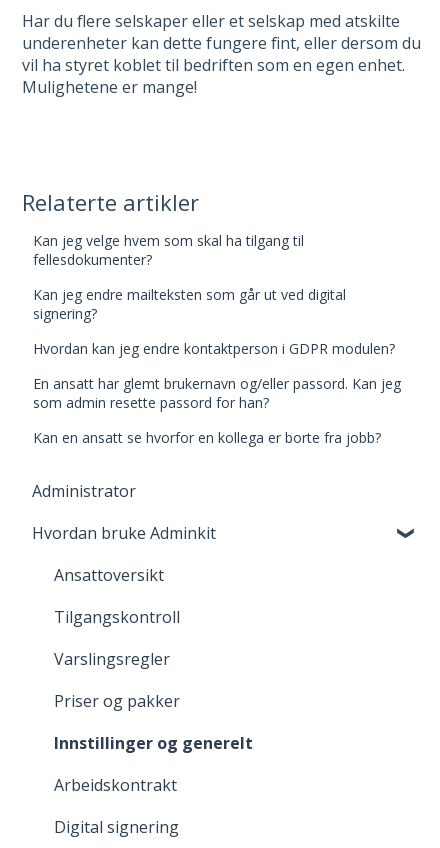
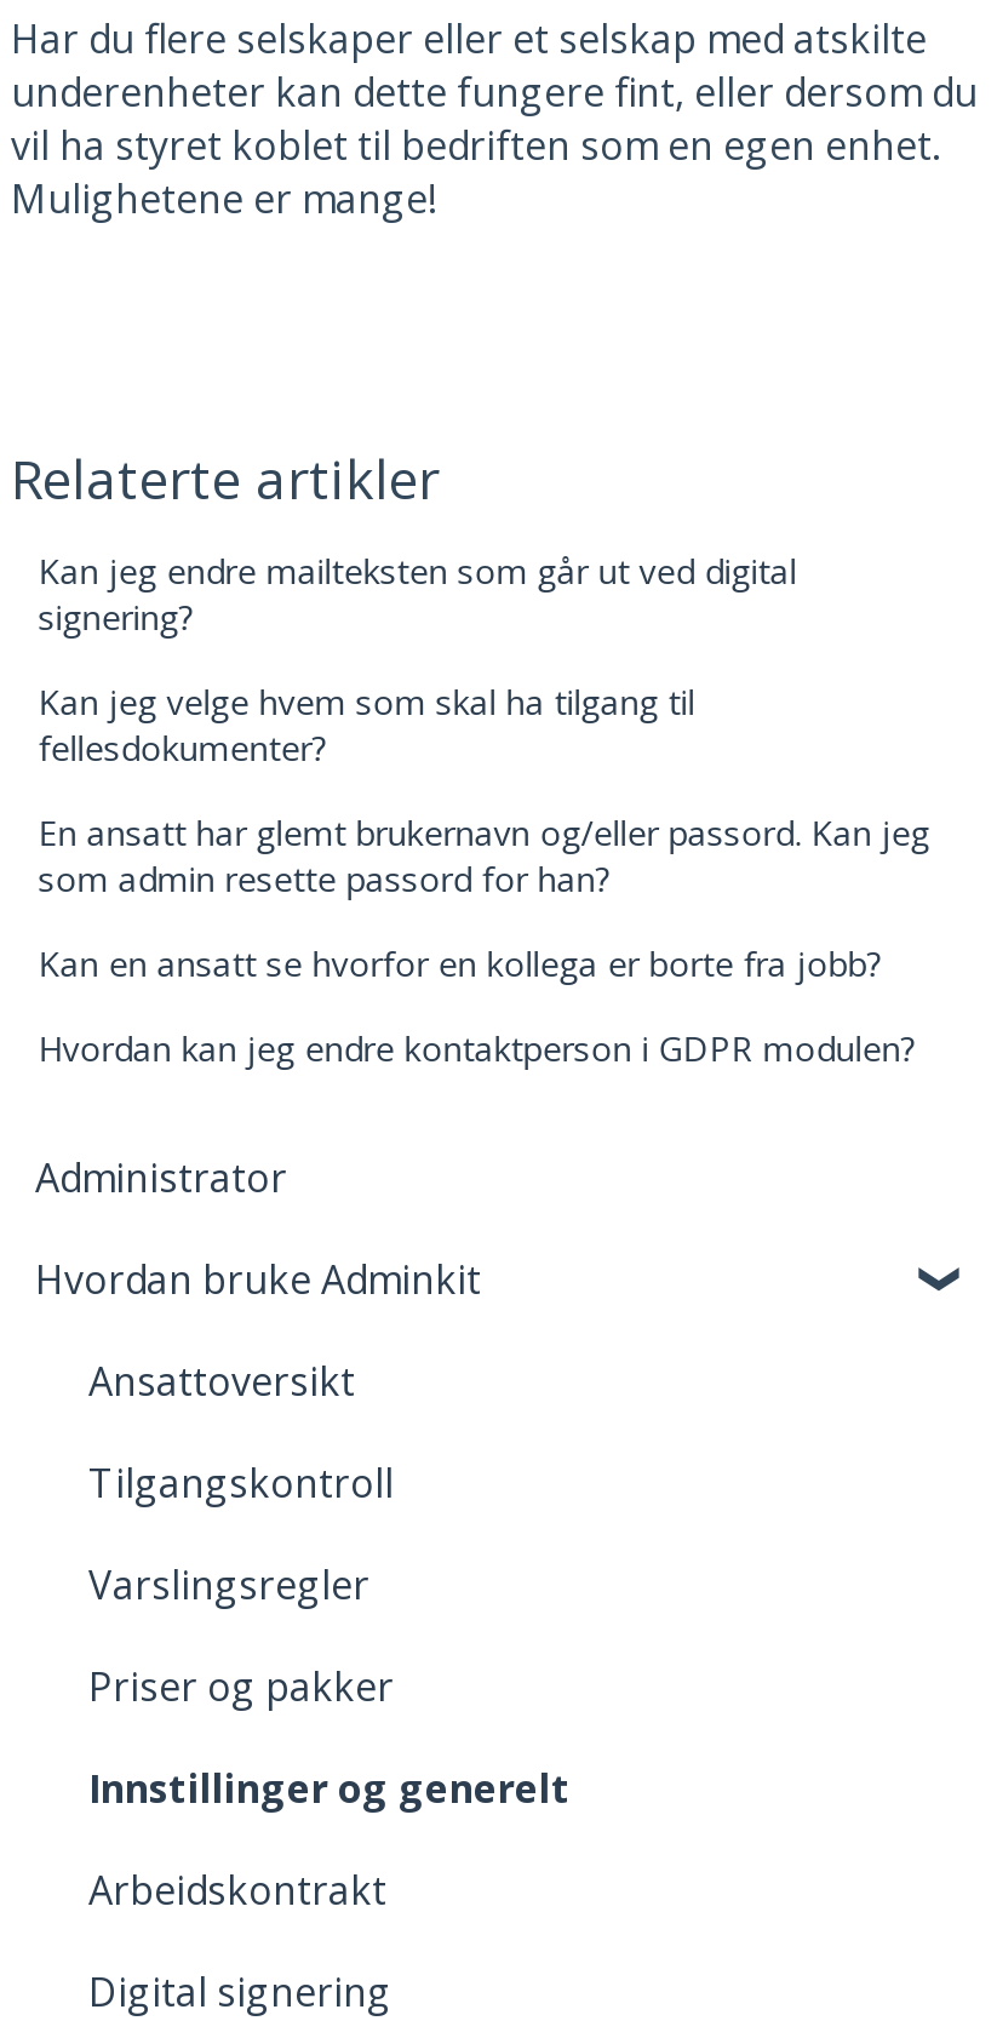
moved down: Kan jeg velge hvem som skal ha tilgang til | fellesdokumenter?

moved up: Kan jeg endre mailteksten som går ut ved digital | signering?

moved down: Hvordan kan jeg endre kontaktperson i GDPR modulen?

moved up: En ansatt har glemt brukernavn og/eller passord. Kan jeg | som admin resette passord for han? | Kan en ansatt se hvorfor en kollega er borte fra jobb?
